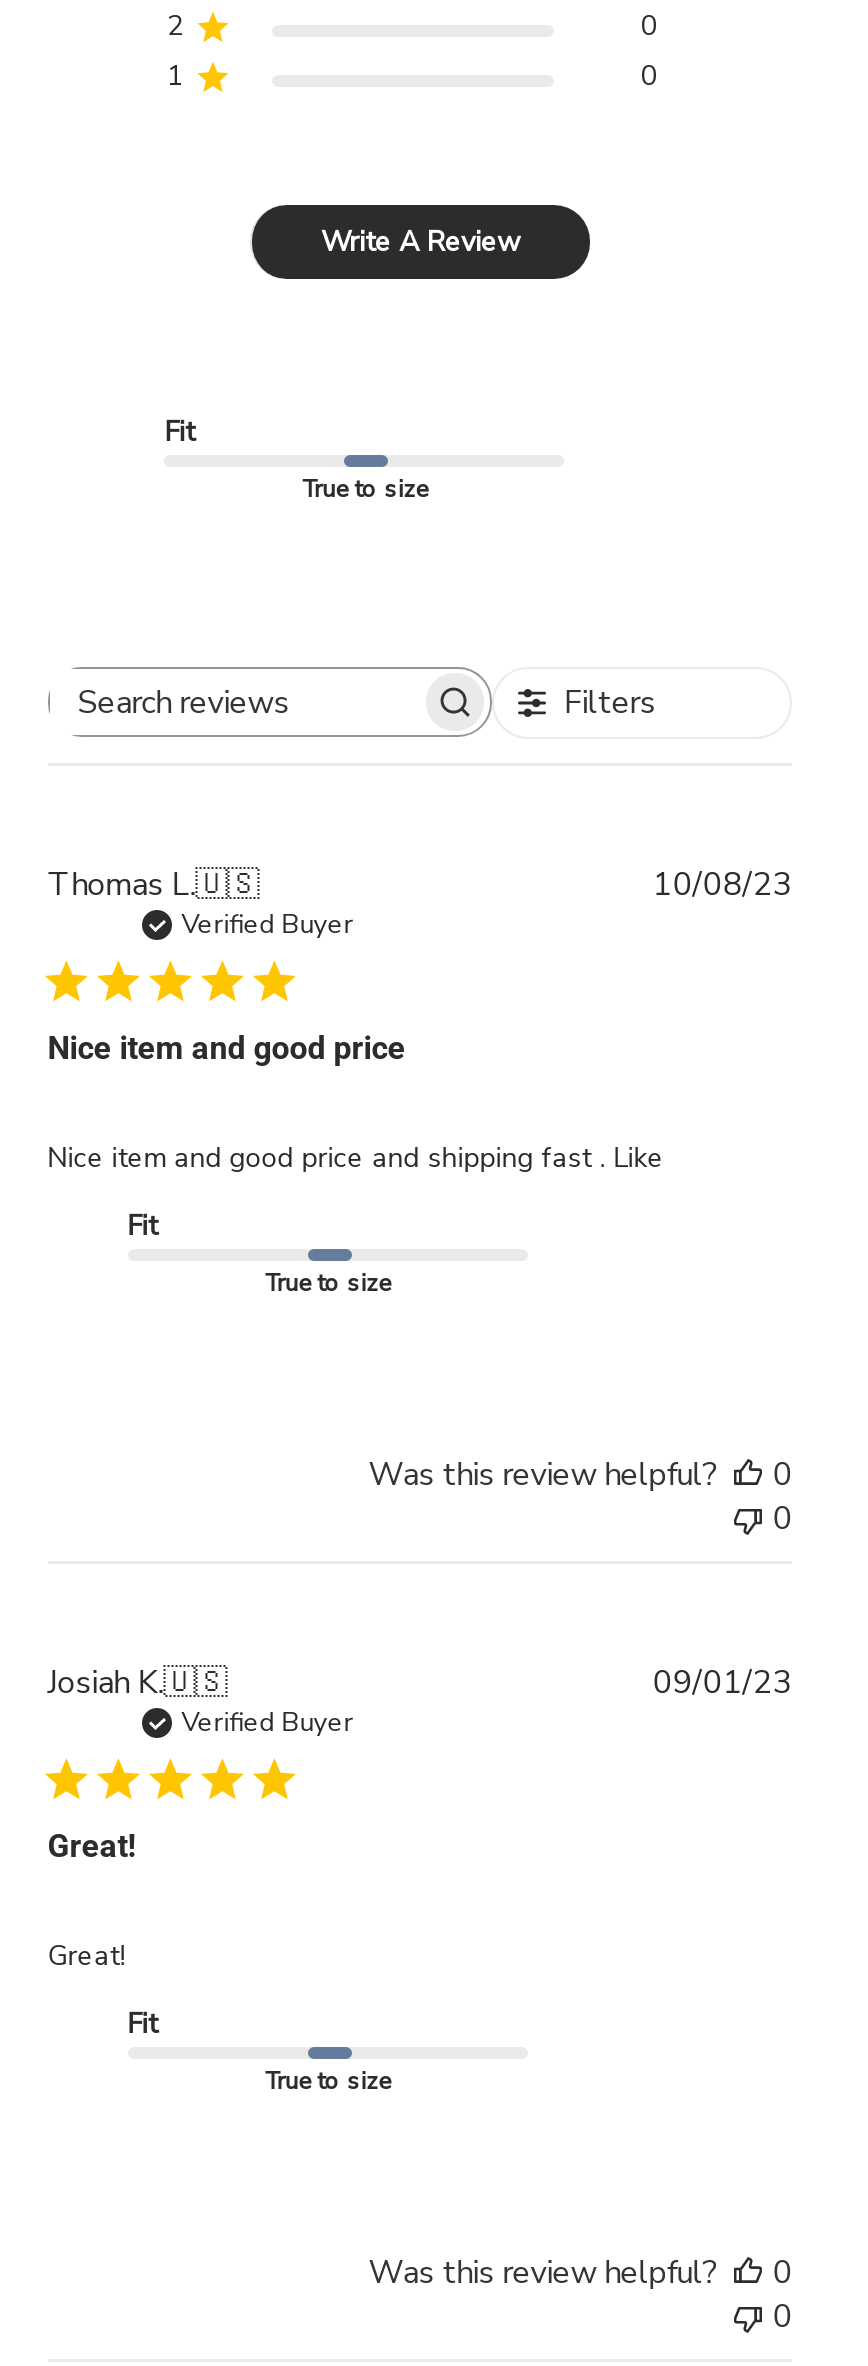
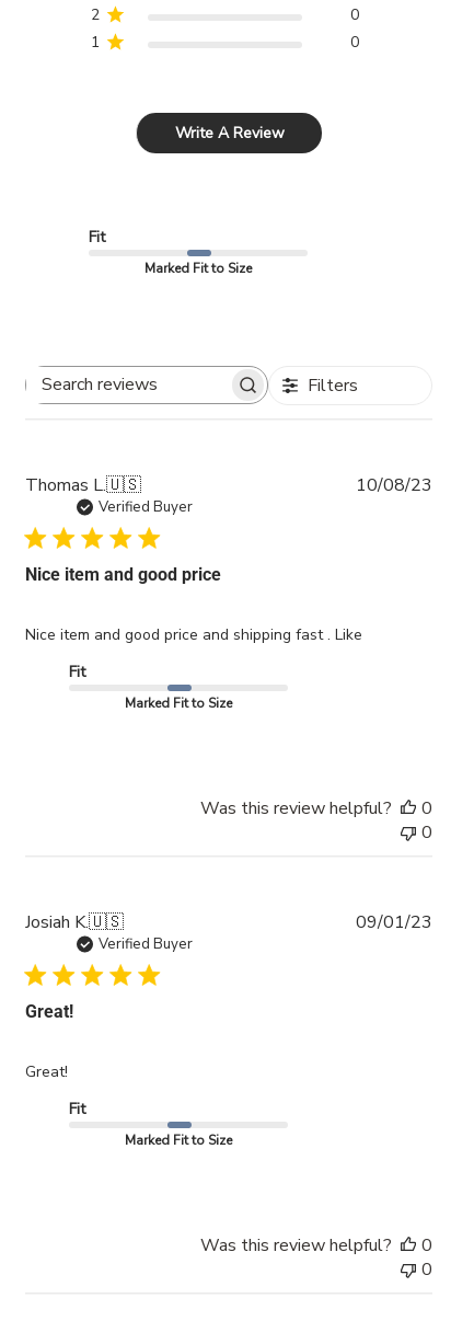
- True to size
+ Marked Fit to Size

- True to size
+ Marked Fit to Size

- True to size
+ Marked Fit to Size
